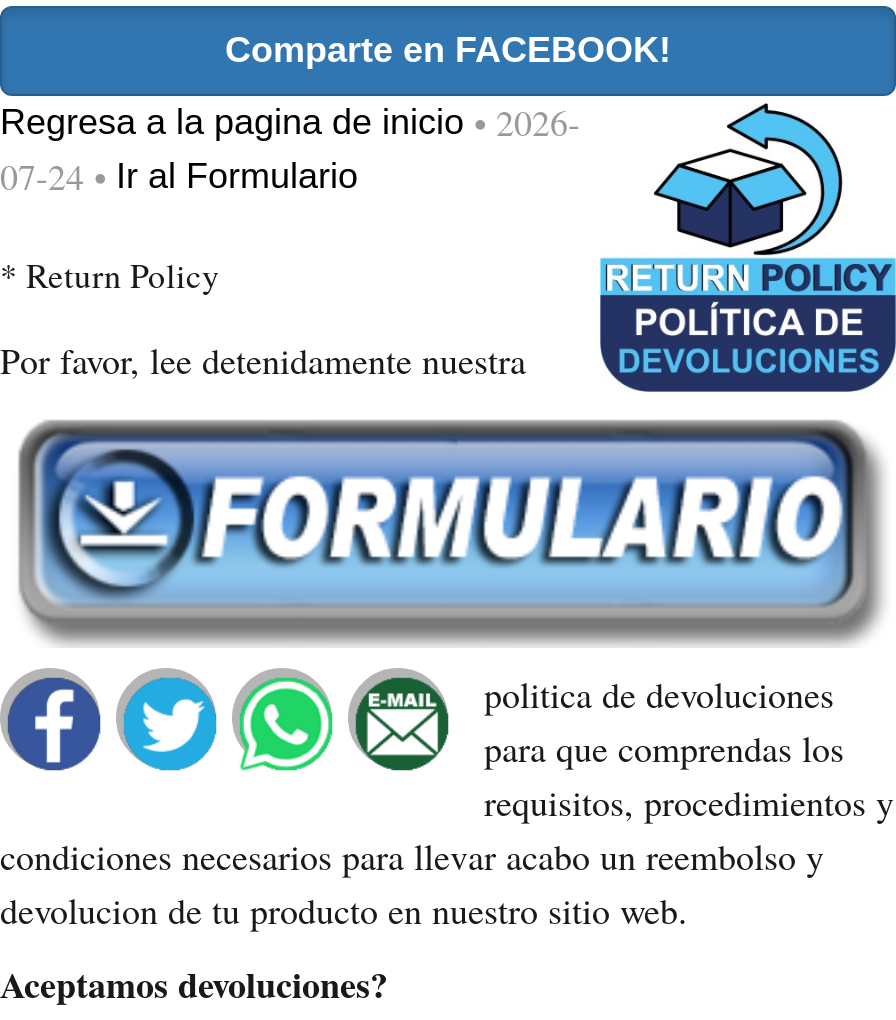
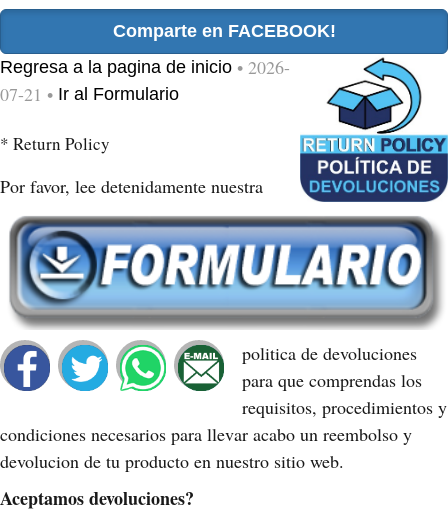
- 07-24 • Ir al Formulario
+ 07-21 • Ir al Formulario
